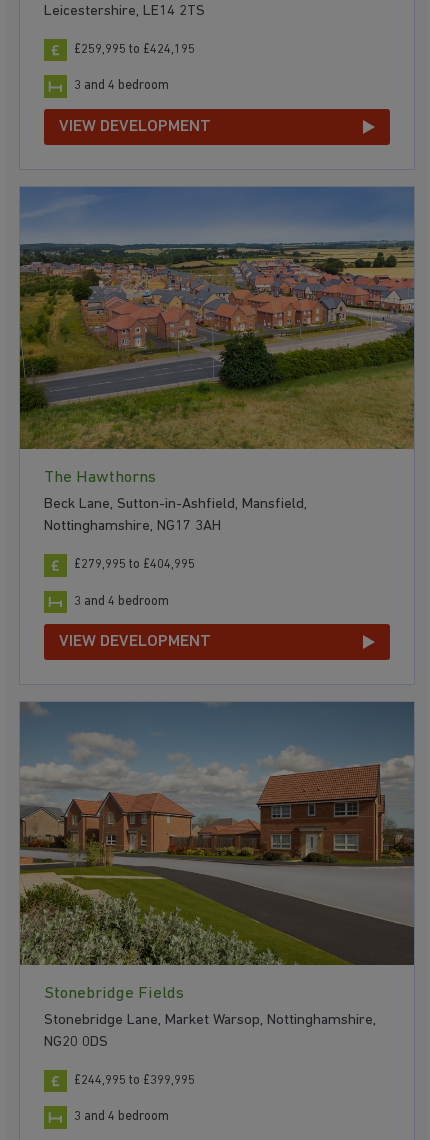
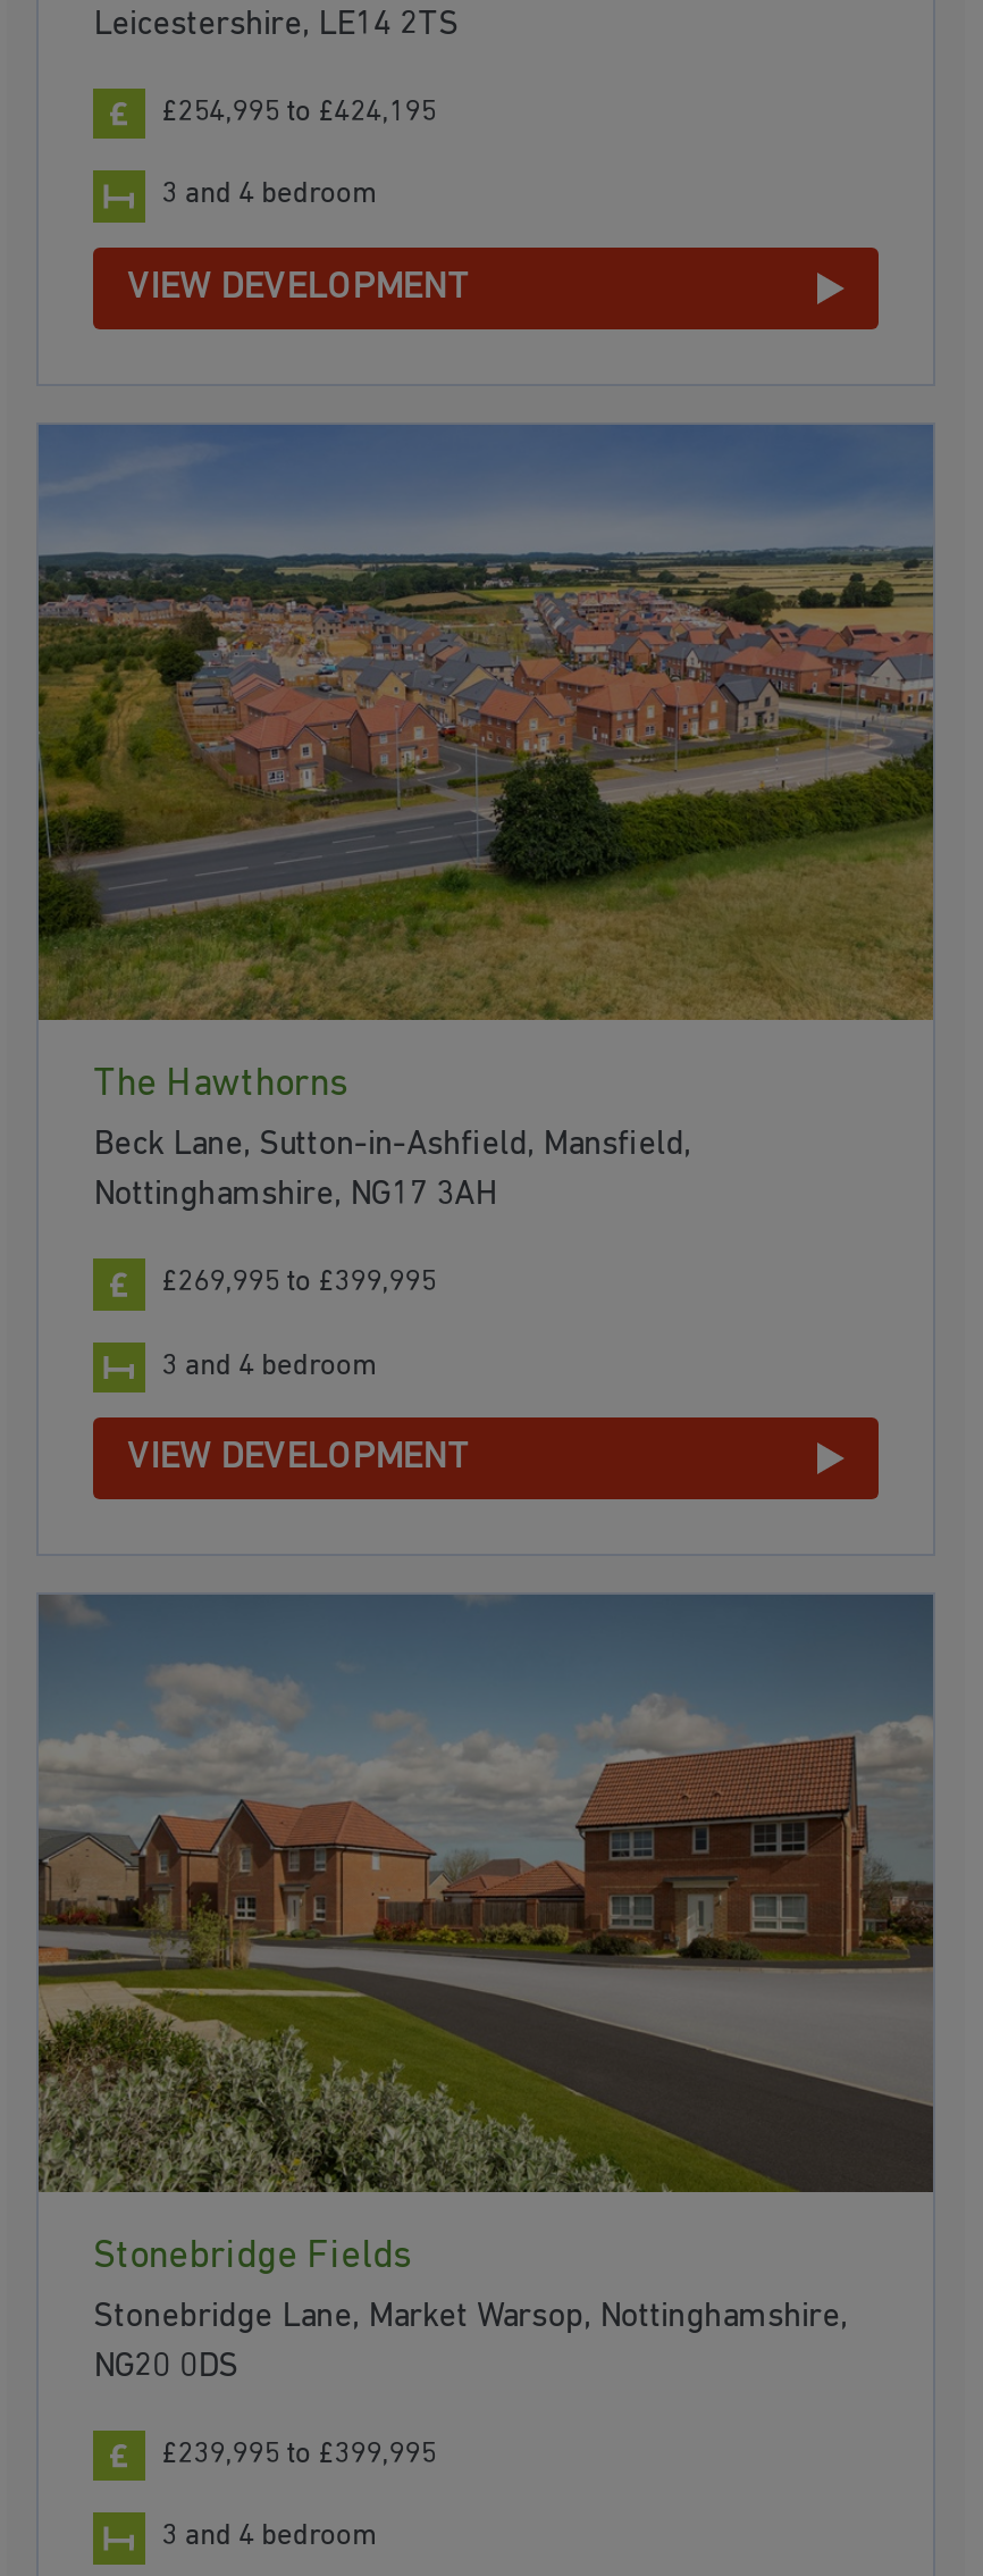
- £259,995 to £424,195
+ £254,995 to £424,195

- £279,995 to £404,995
+ £269,995 to £399,995

- £244,995 to £399,995
+ £239,995 to £399,995
